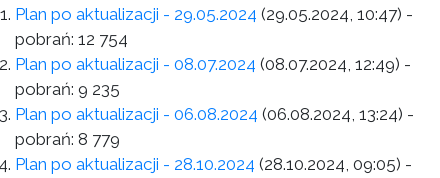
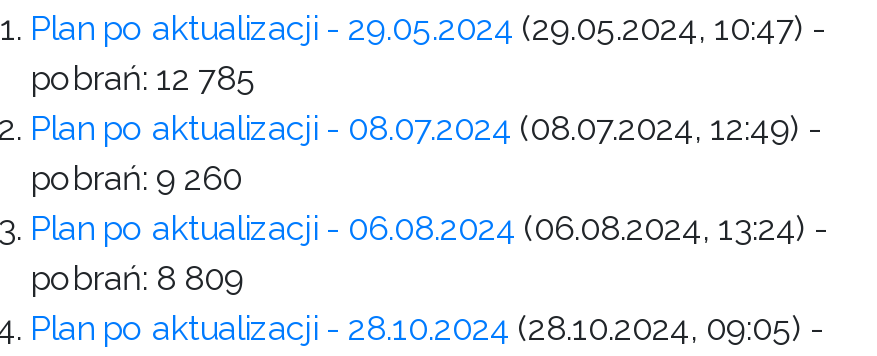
- pobrań: 12 754
+ pobrań: 12 785

- pobrań: 9 235
+ pobrań: 9 260

- pobrań: 8 779
+ pobrań: 8 809
